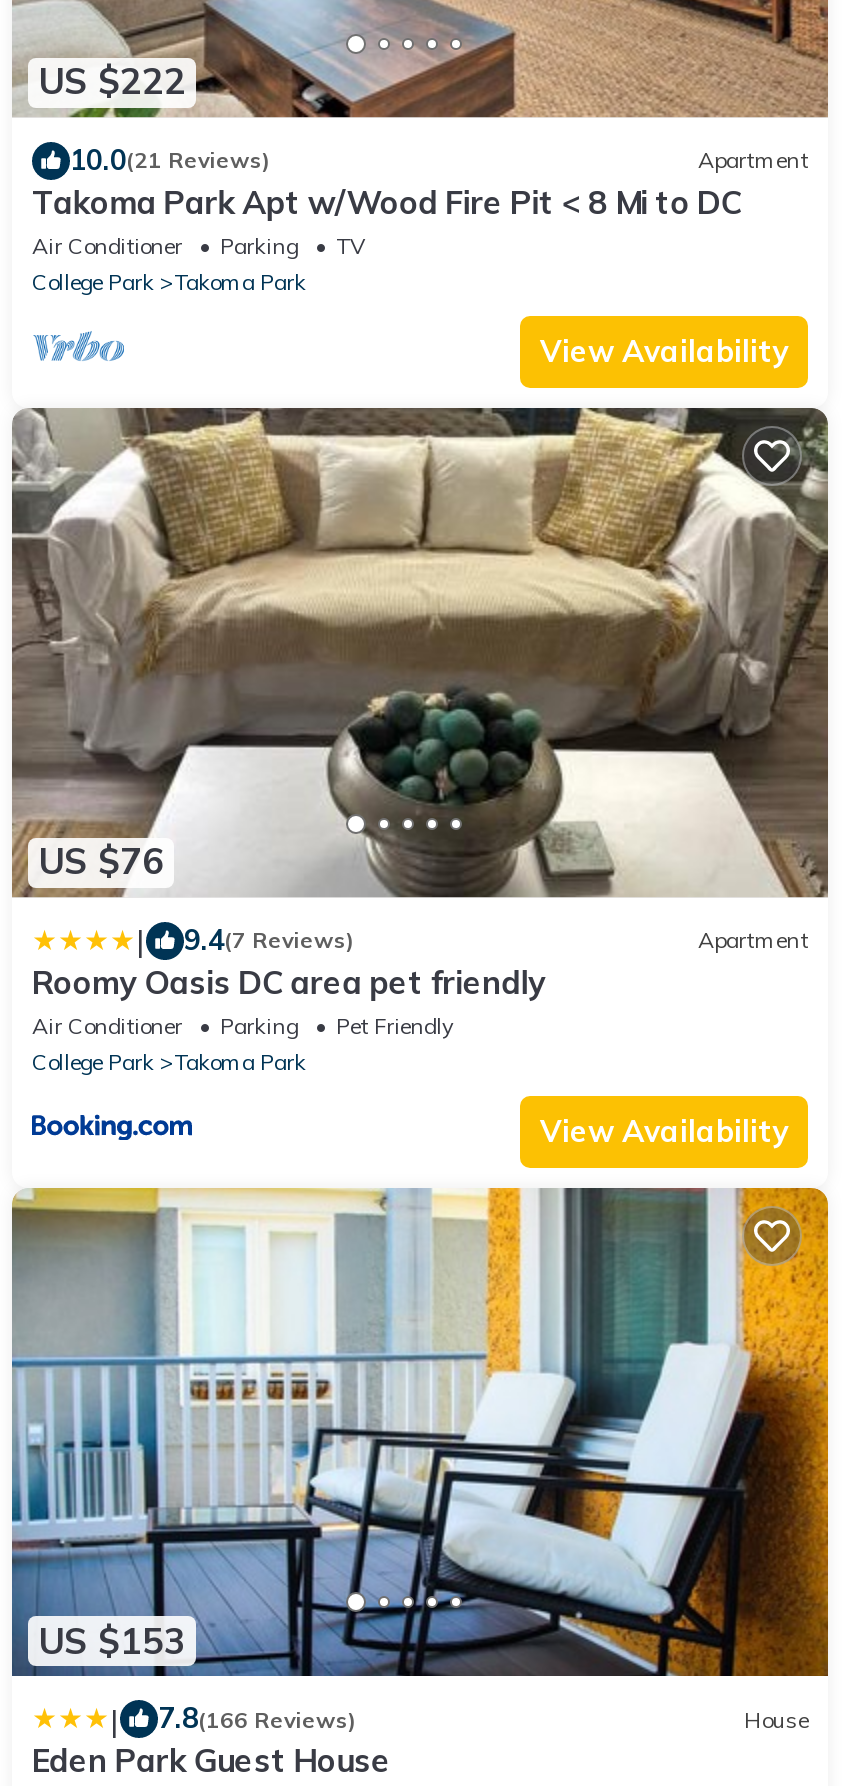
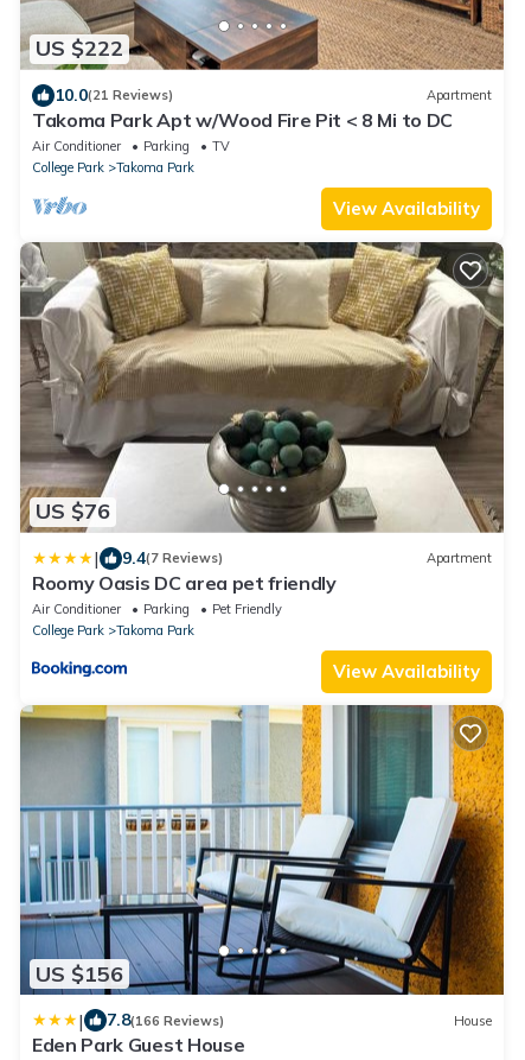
- US $153
+ US $156
